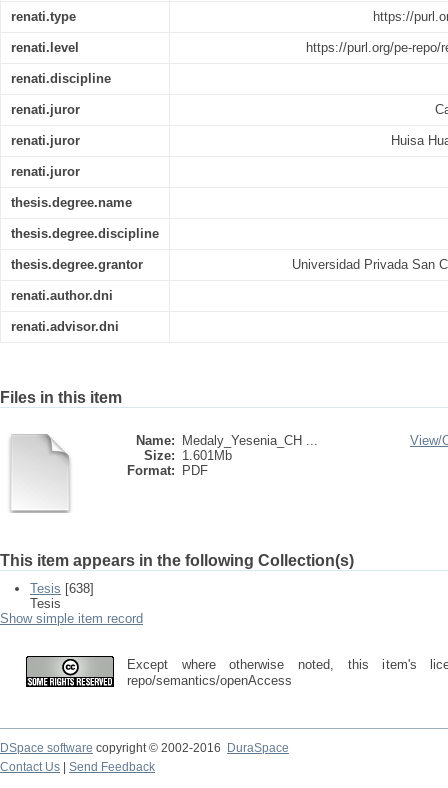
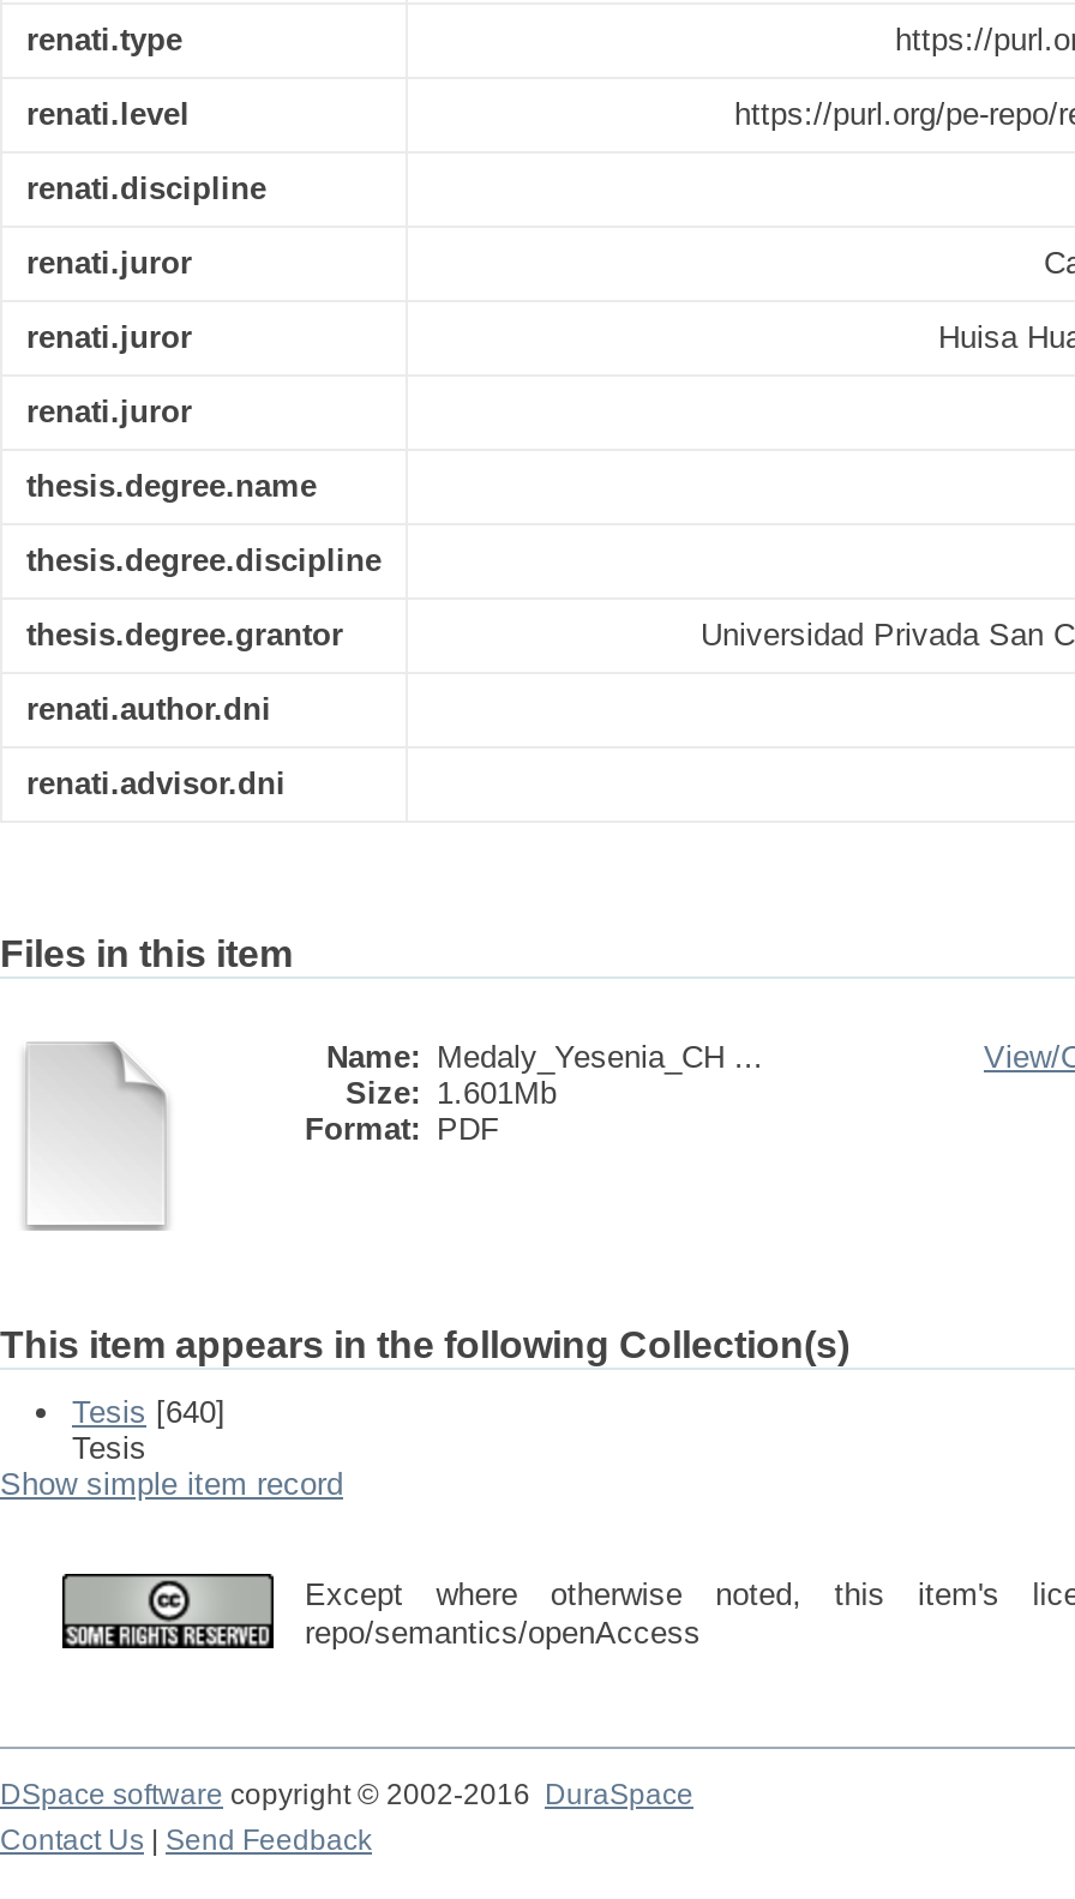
- Tesis [638]
+ Tesis [640]
